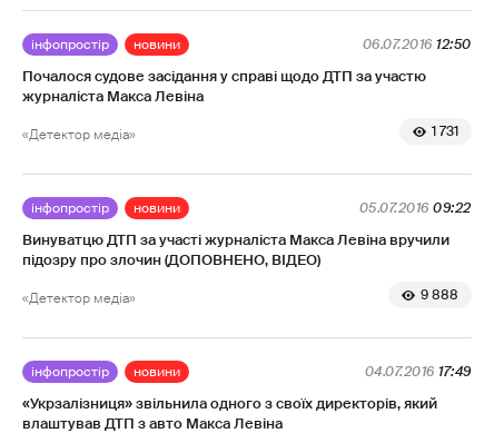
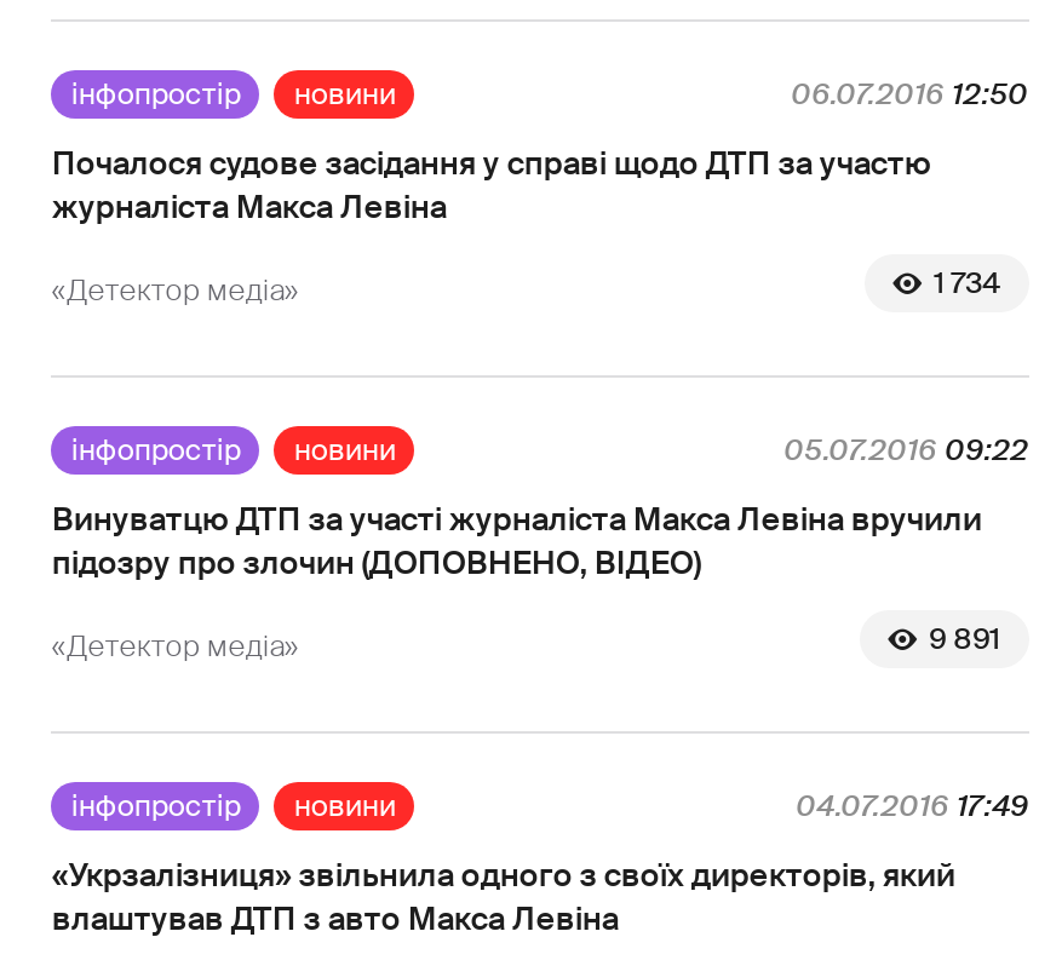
- 1 731
+ 1 734

- 9 888
+ 9 891
